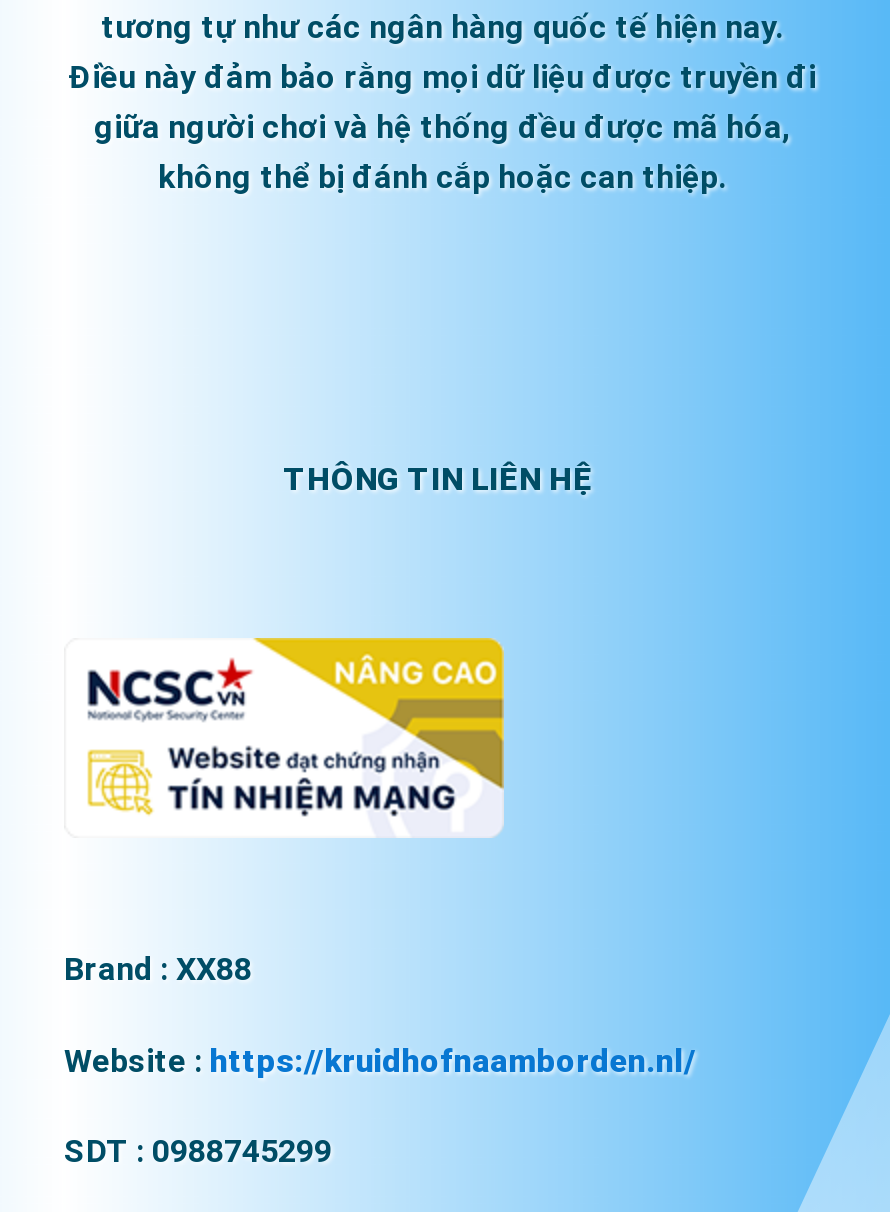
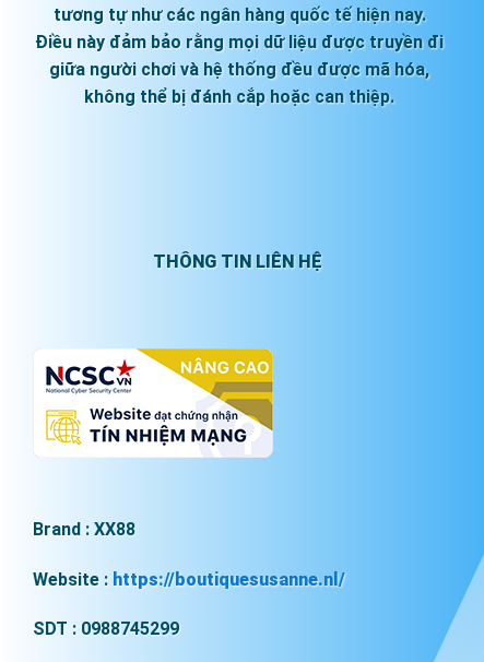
- Website : https://kruidhofnaamborden.nl/
+ Website : https://boutiquesusanne.nl/
